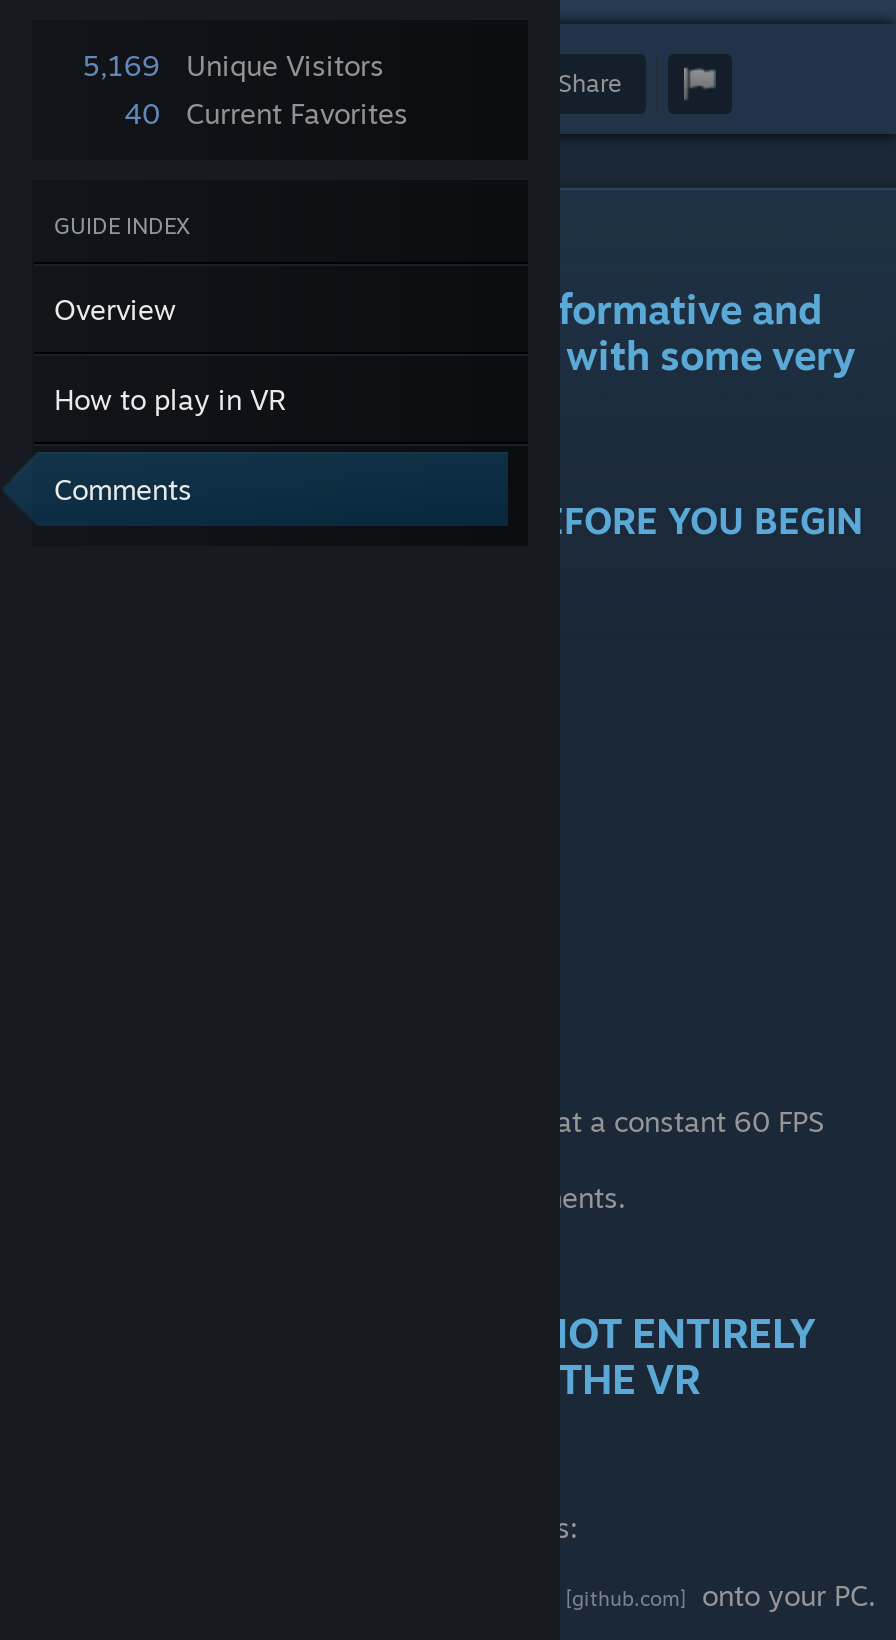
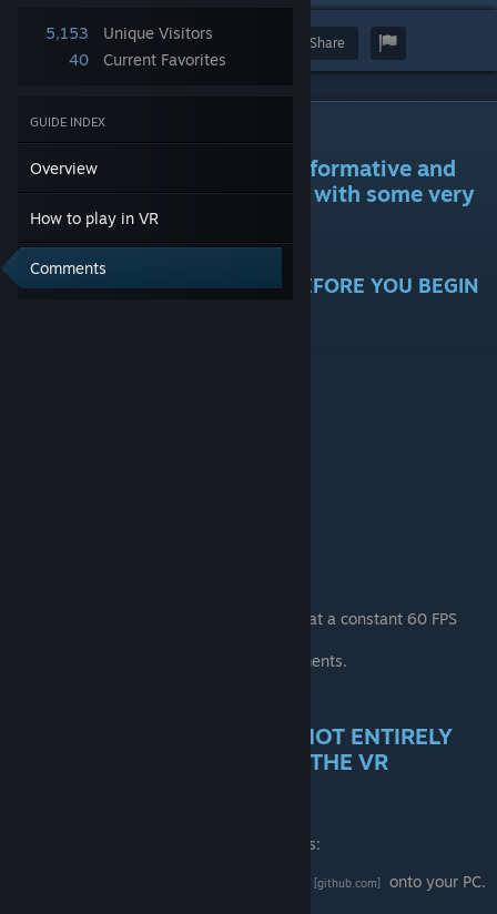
- 5,169
+ 5,153
